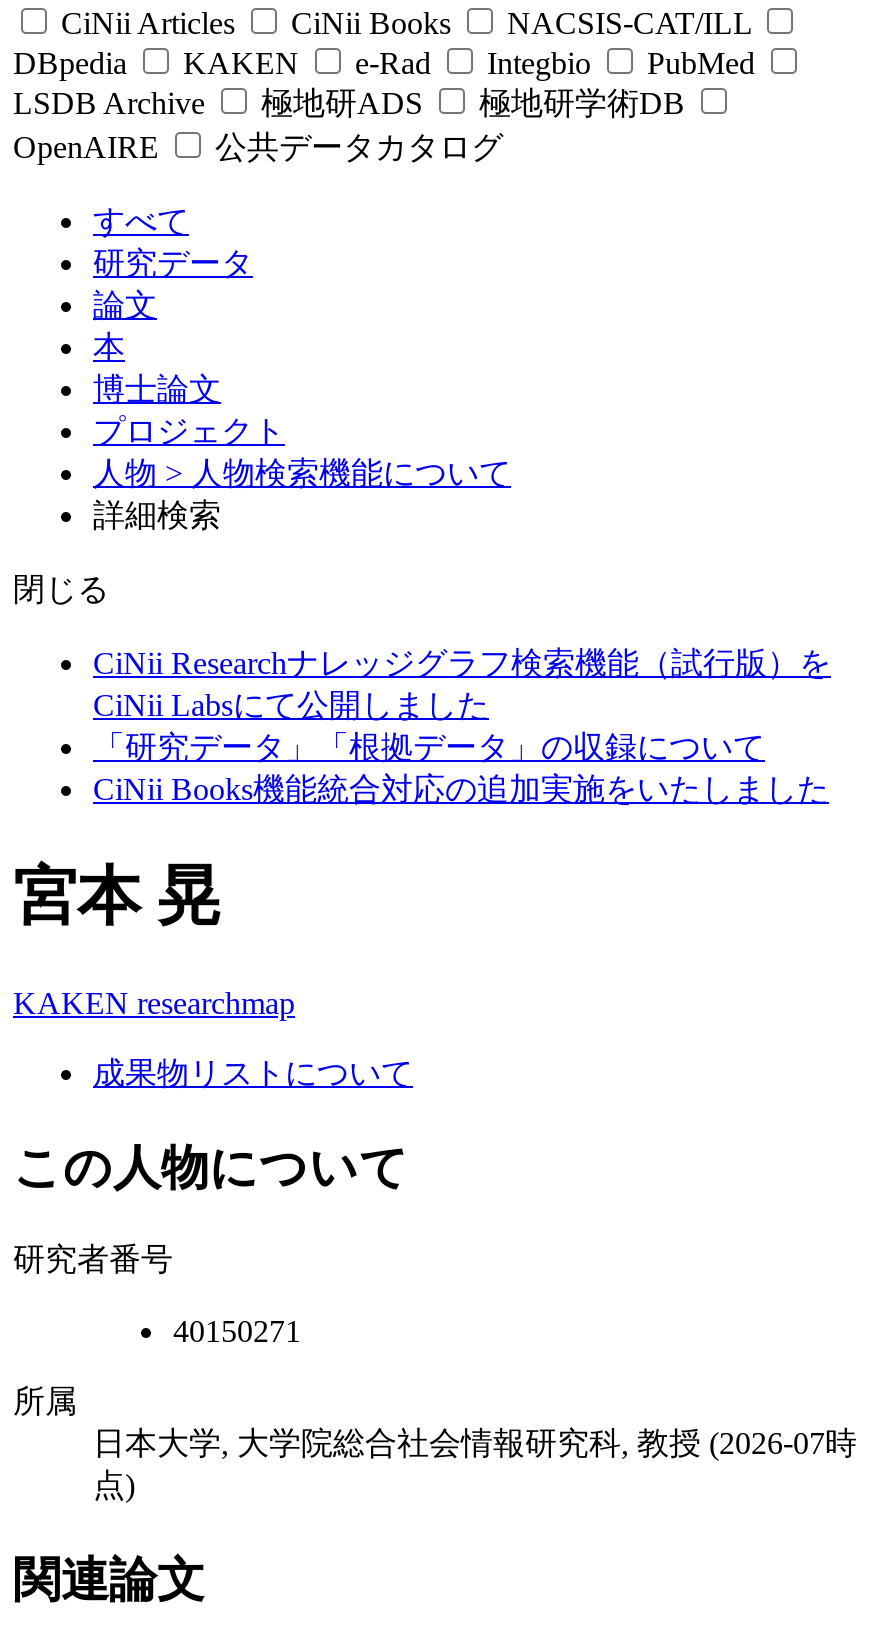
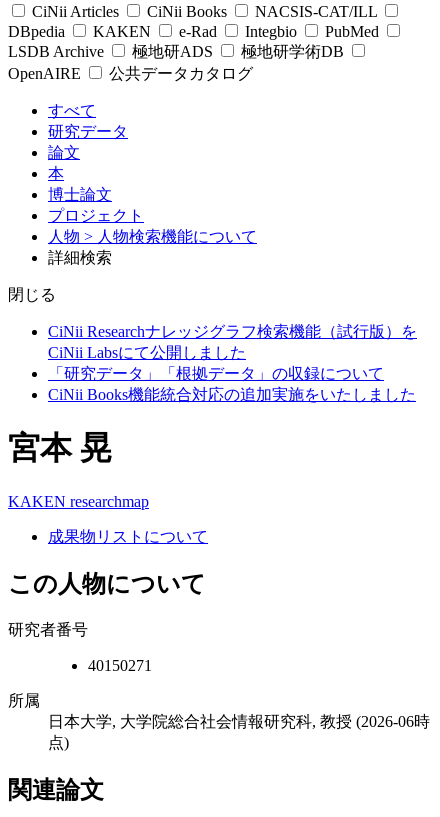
- 日本大学, 大学院総合社会情報研究科, 教授 (2026-07時
+ 日本大学, 大学院総合社会情報研究科, 教授 (2026-06時
